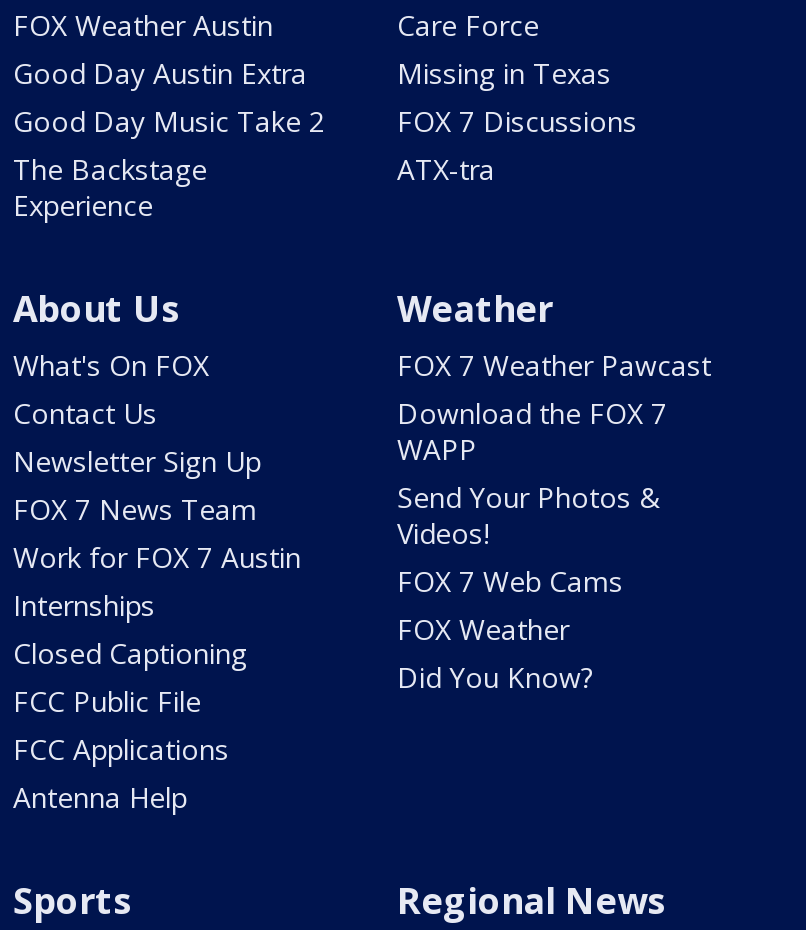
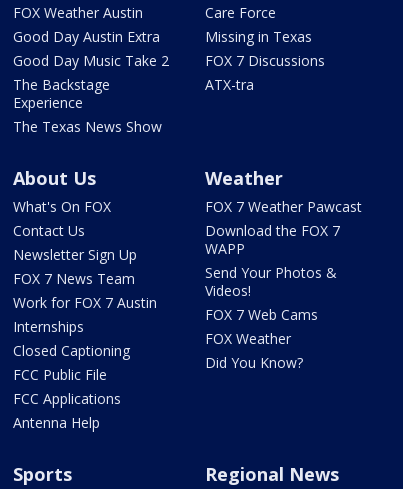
+ The Texas News Show
